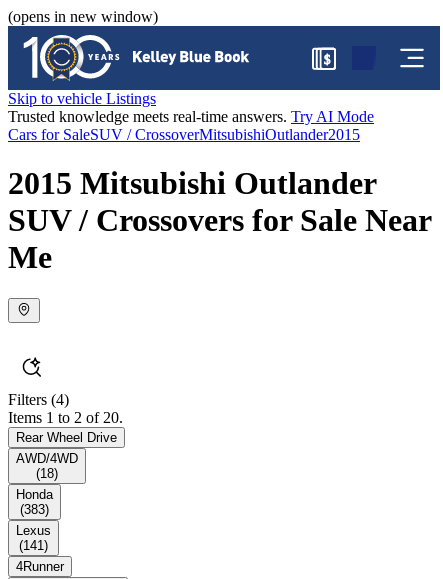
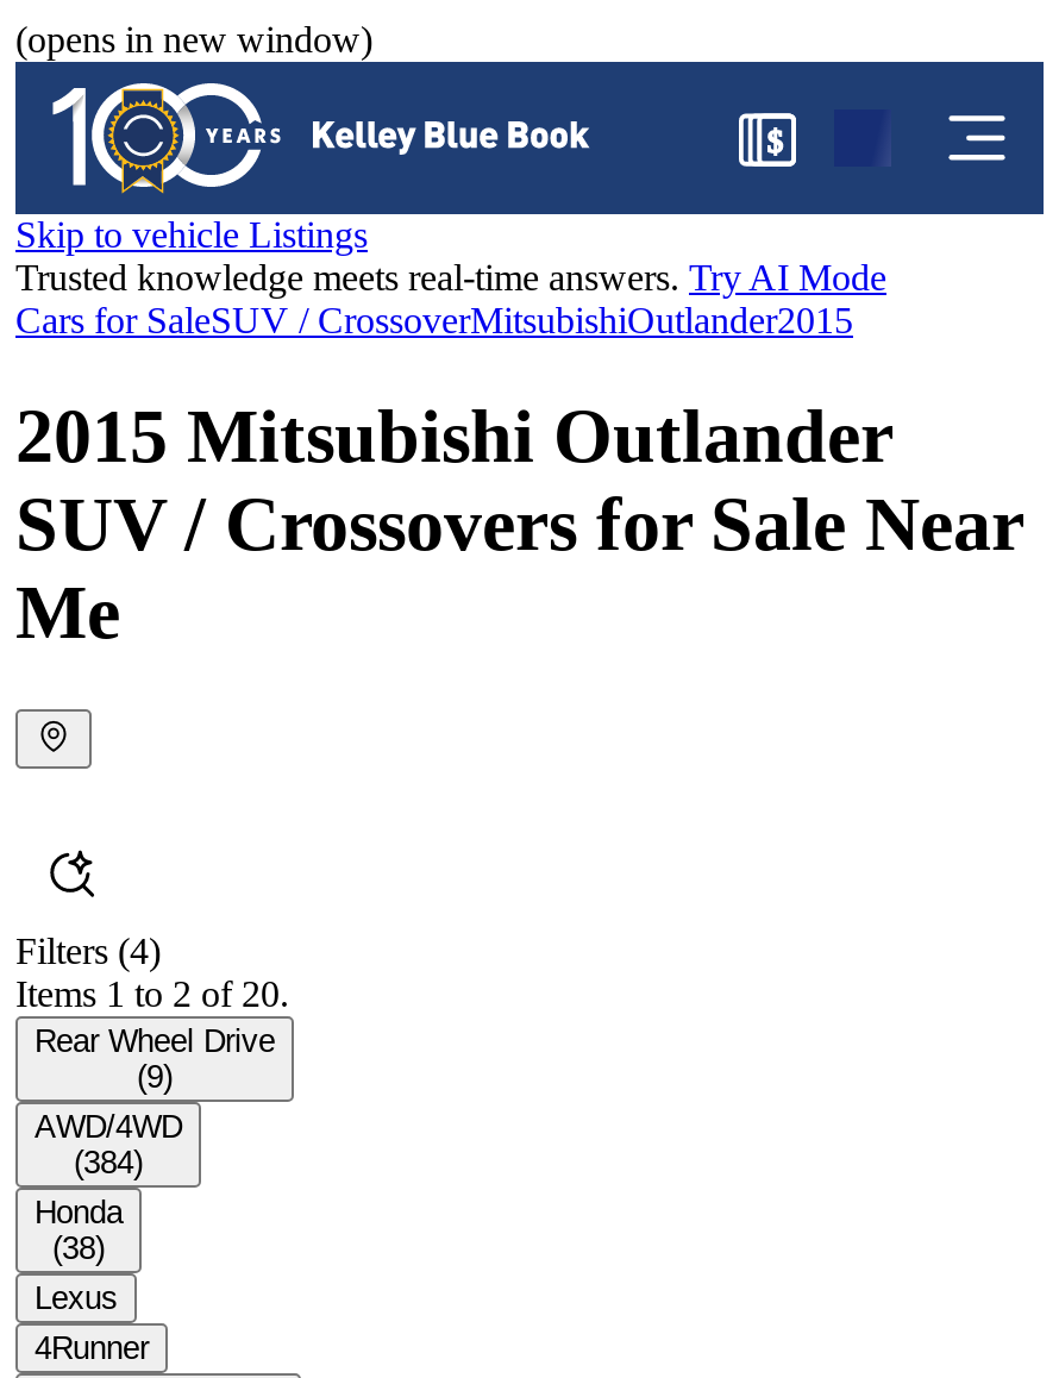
+ (9)

- (18)
+ (384)

- (383)
+ (38)

- (141)
